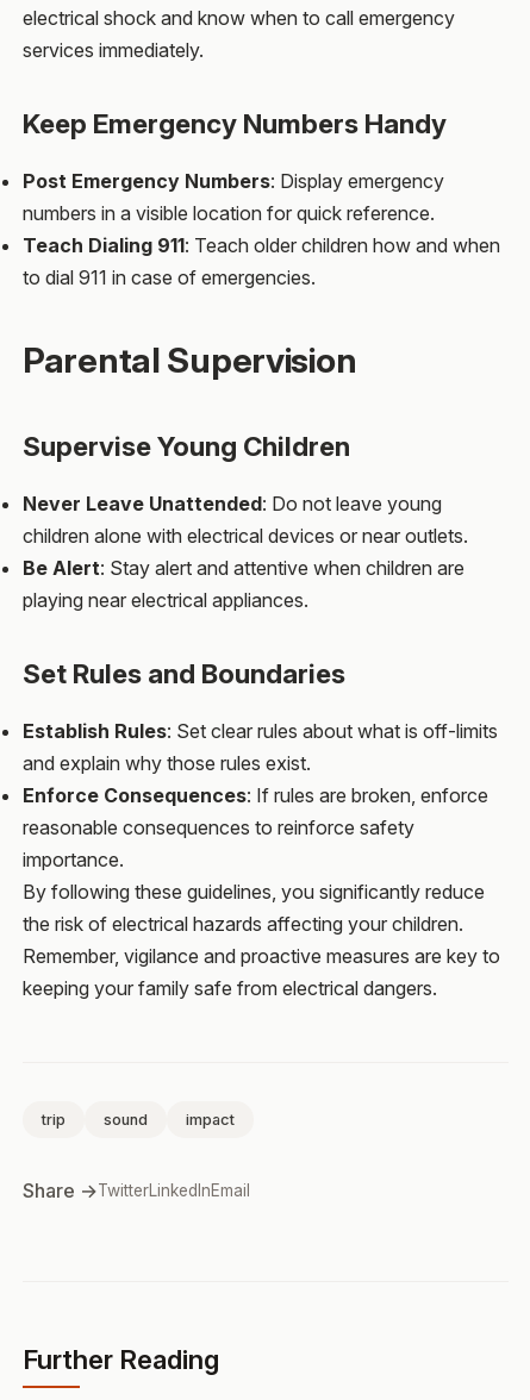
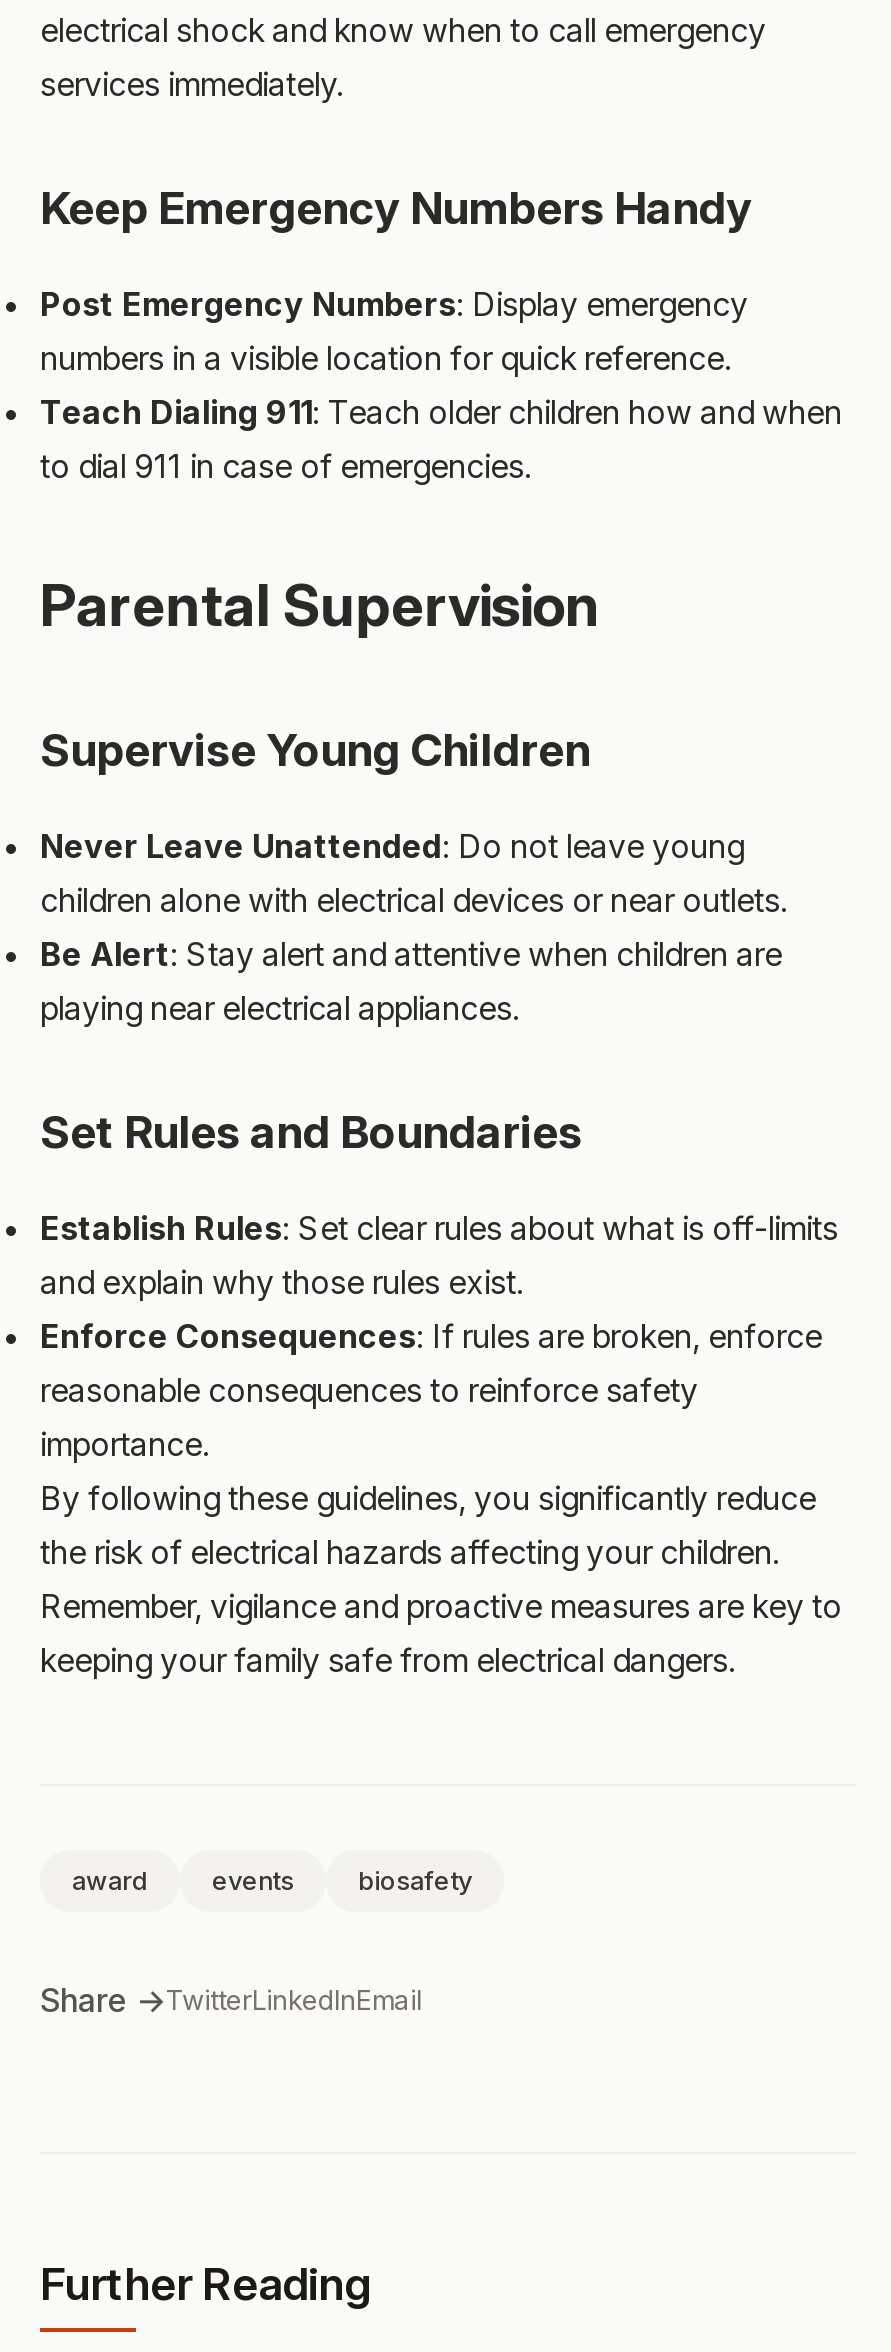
- trip
- sound
- impact
+ award
+ events
+ biosafety
